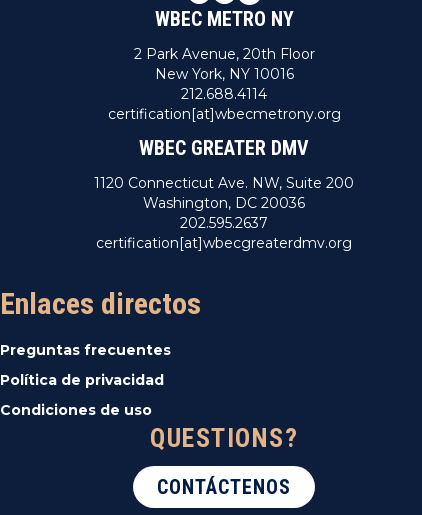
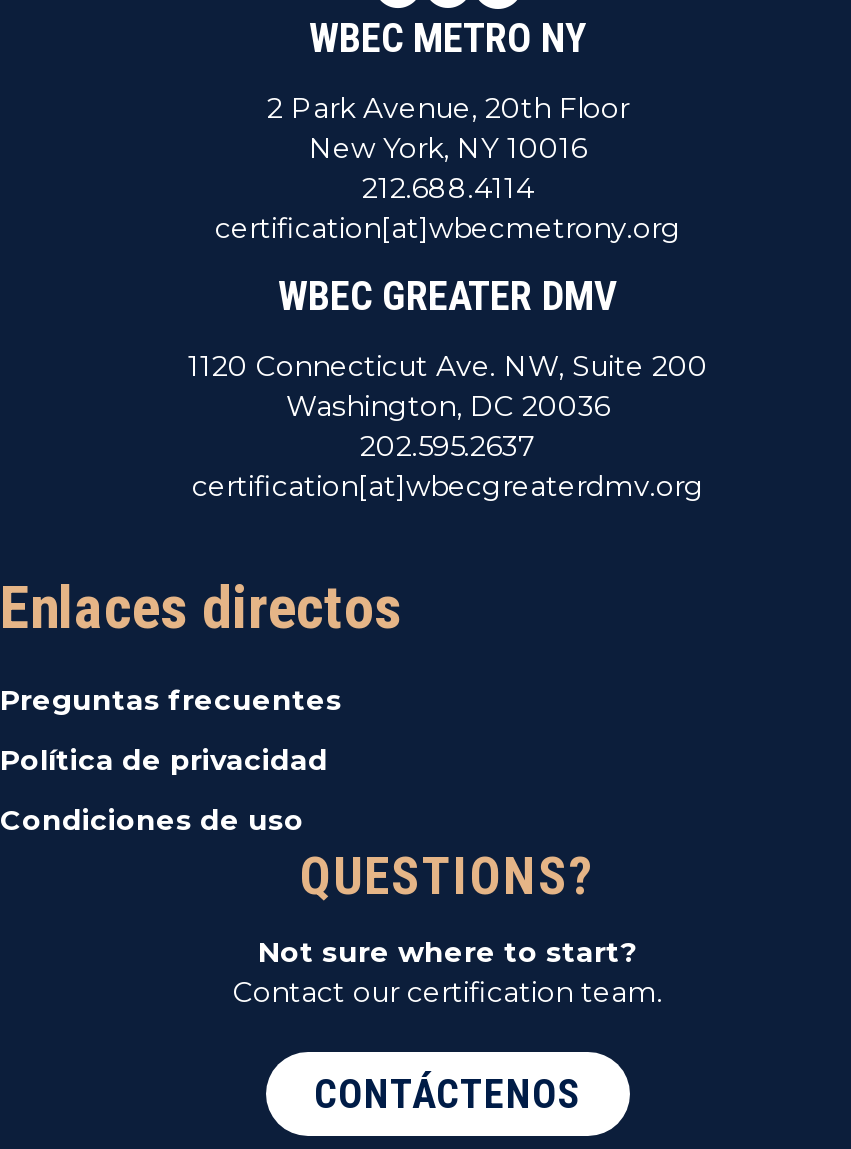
+ Not sure where to start?
+ Contact our certification team.
